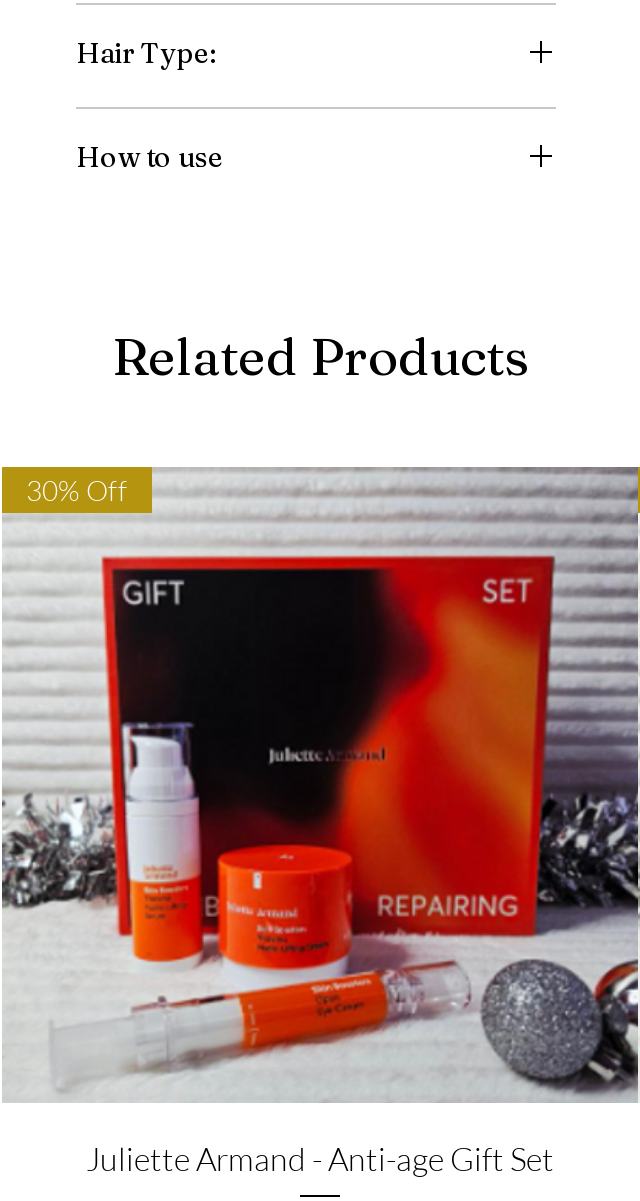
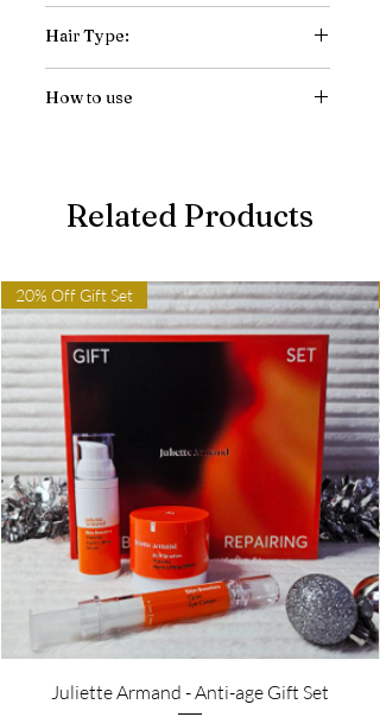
- 30% Off
+ 20% Off Gift Set
